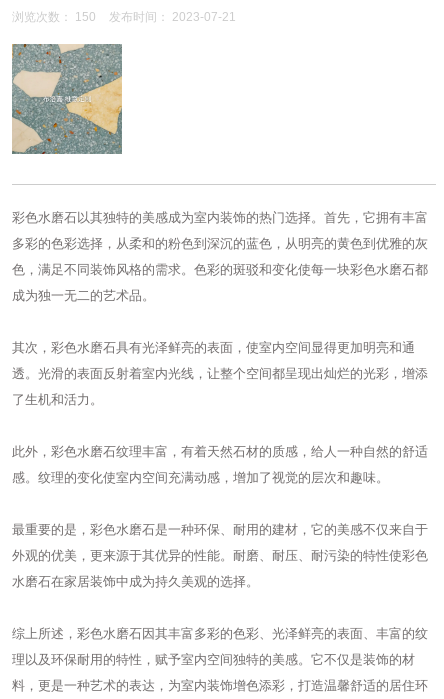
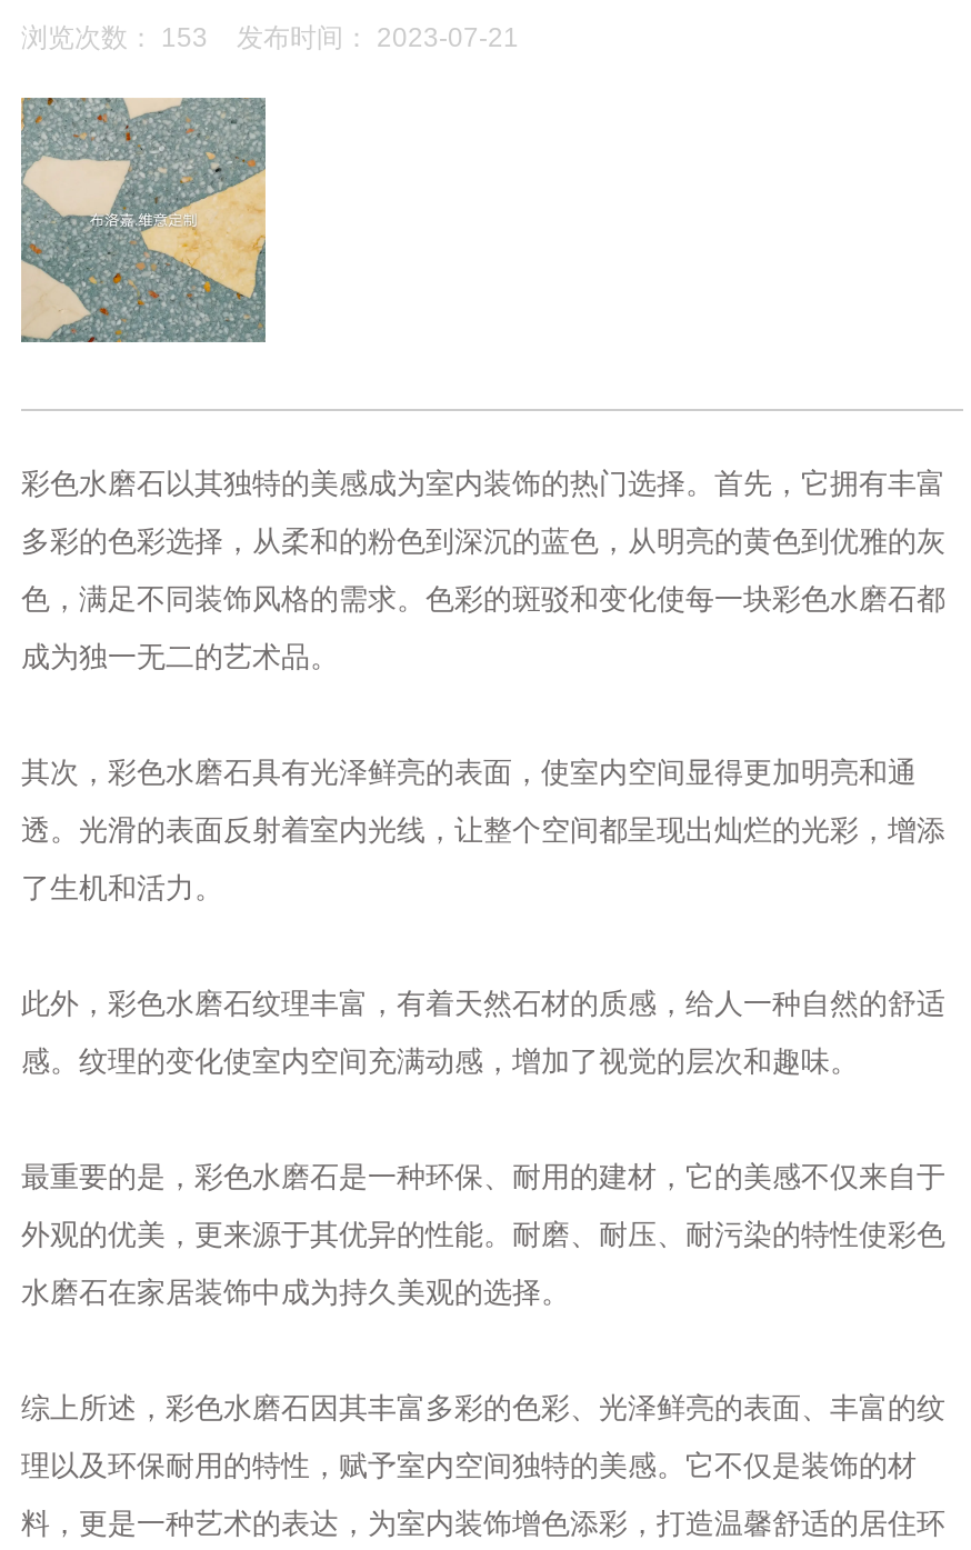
- 浏览次数：150 发布时间： 2023-07-21
+ 浏览次数：153 发布时间： 2023-07-21
